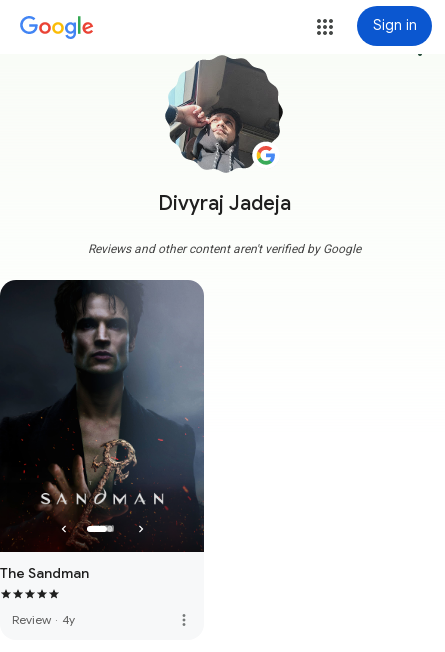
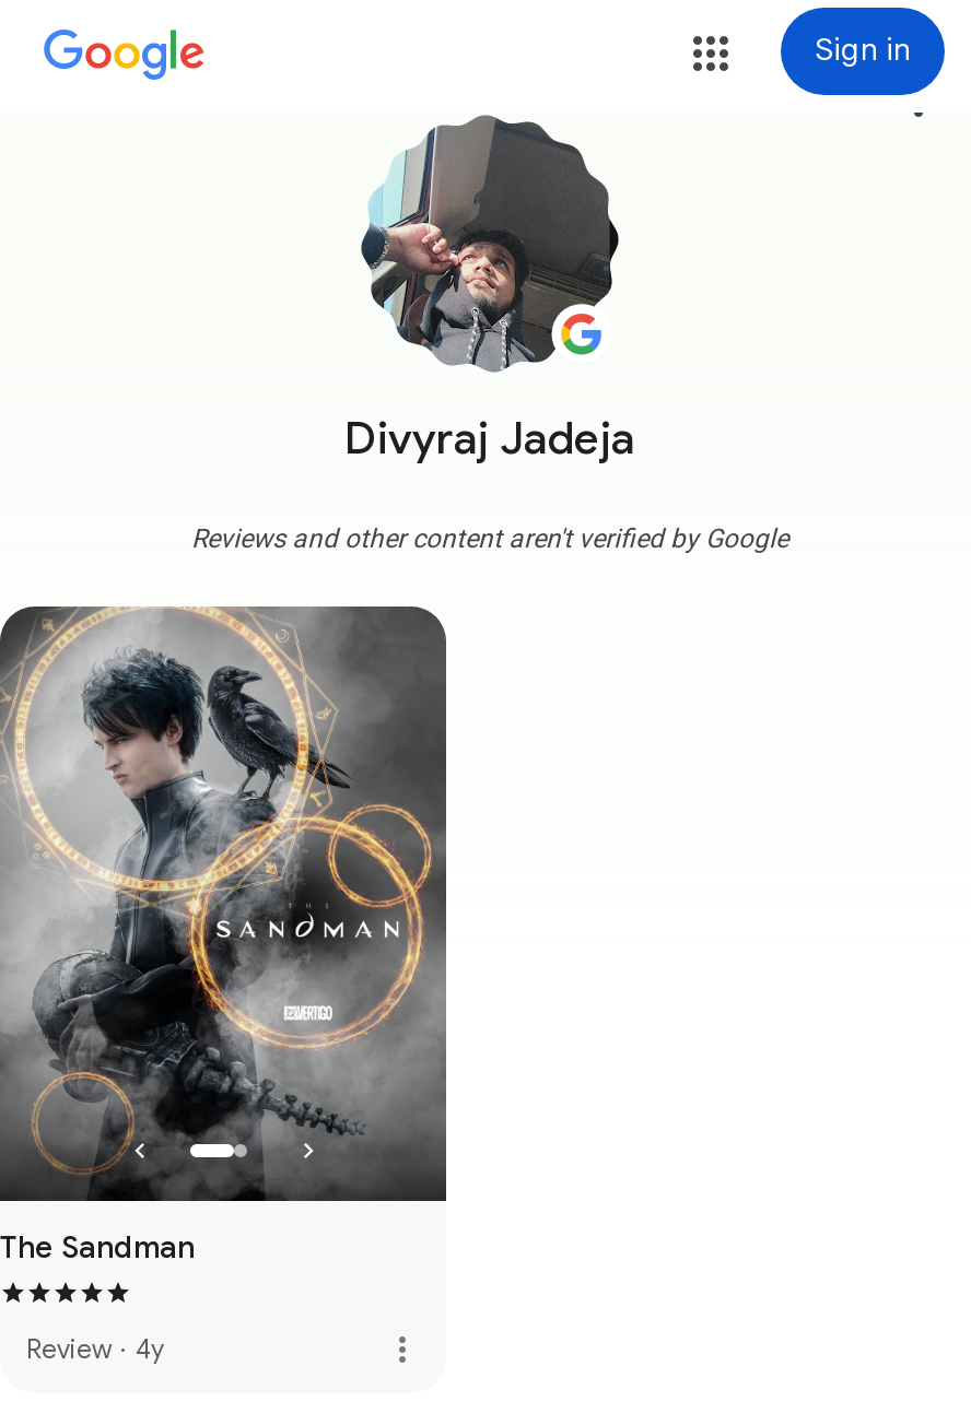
- [image]
+ [image]
